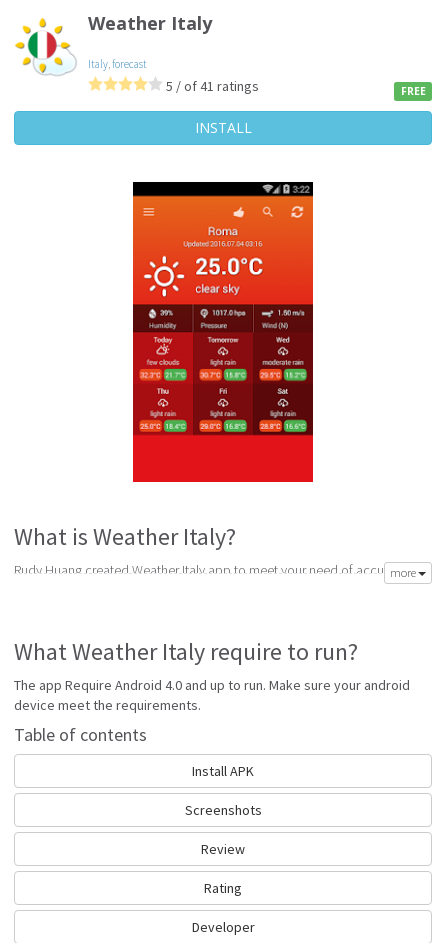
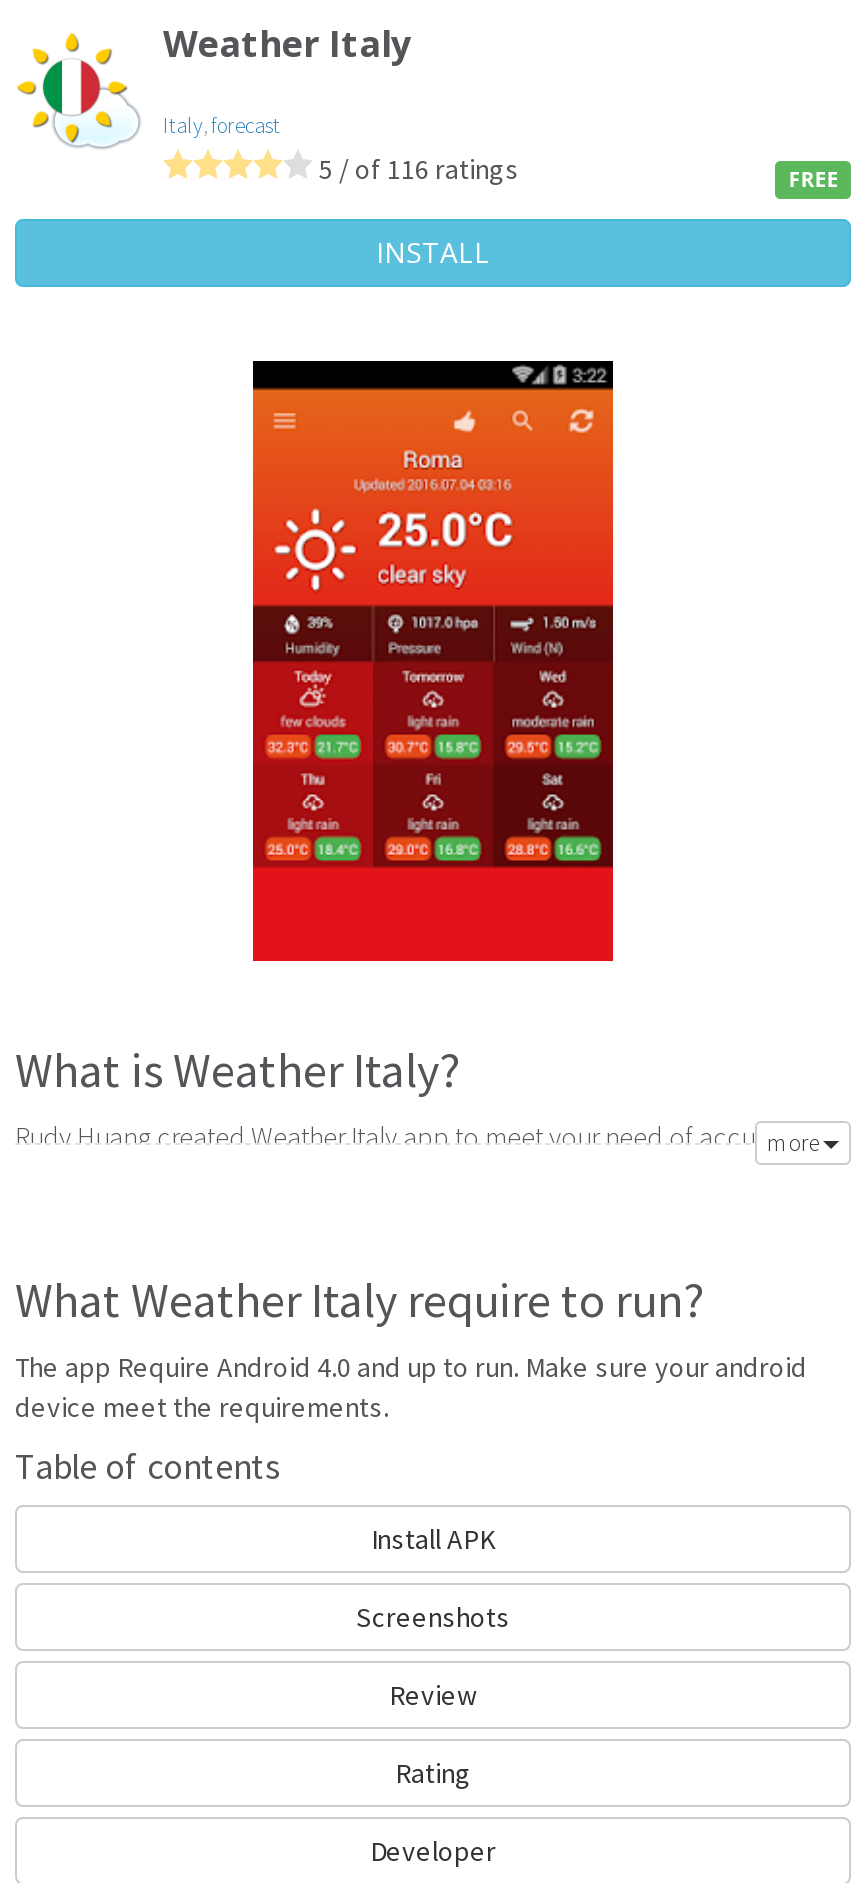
- 5 / of 41 ratings
+ 5 / of 116 ratings
